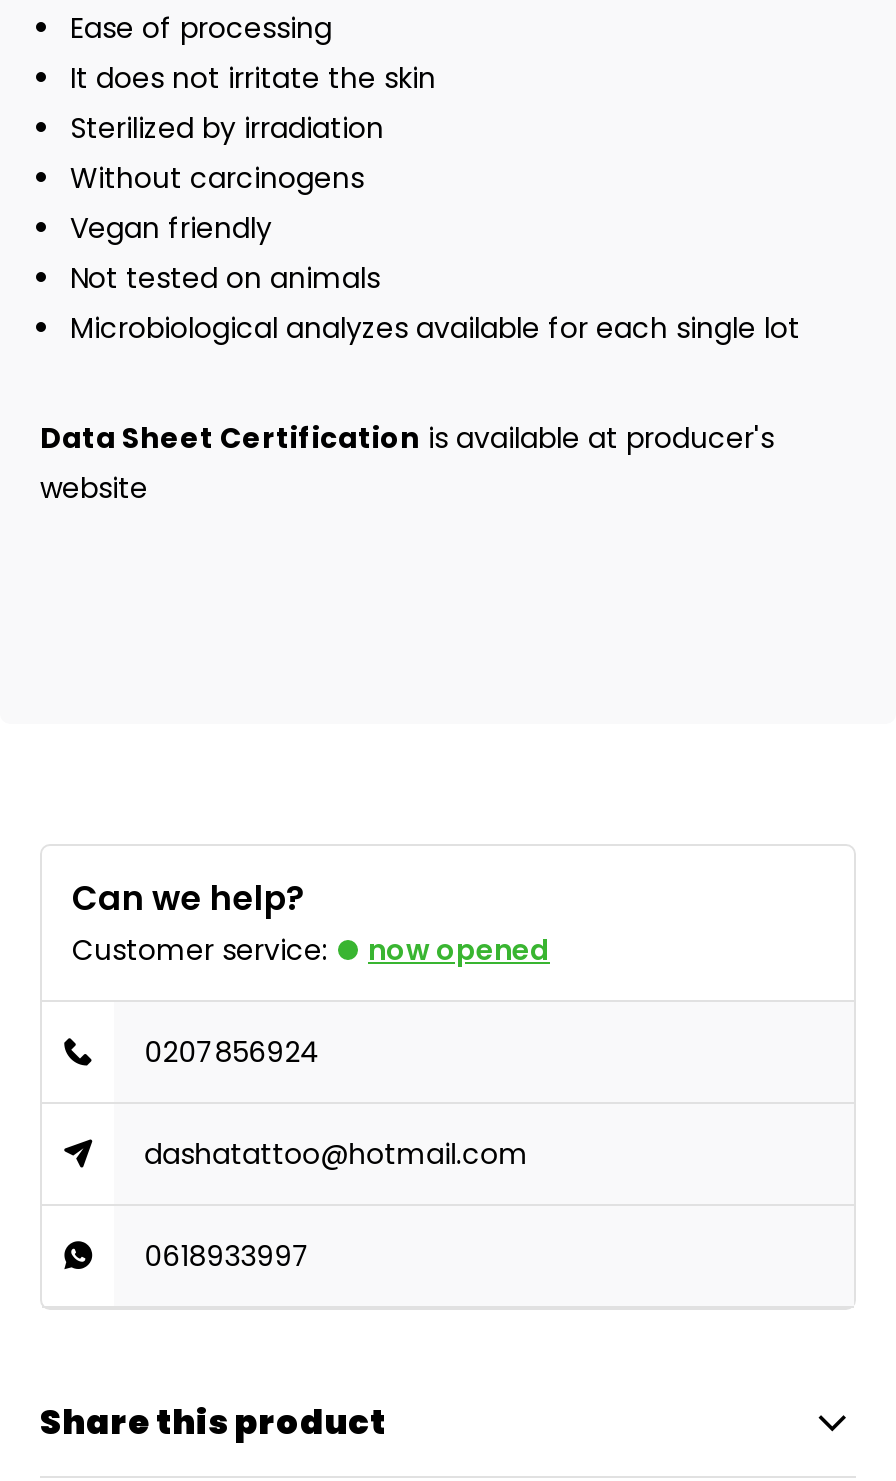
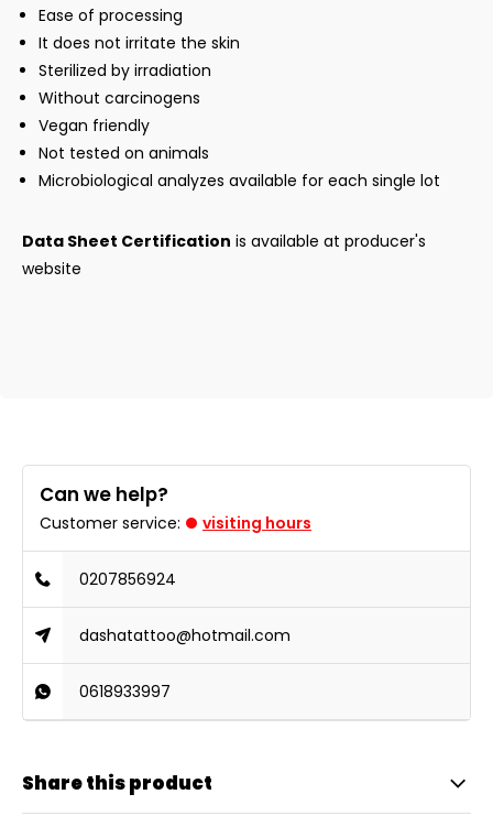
- now opened
+ visiting hours
